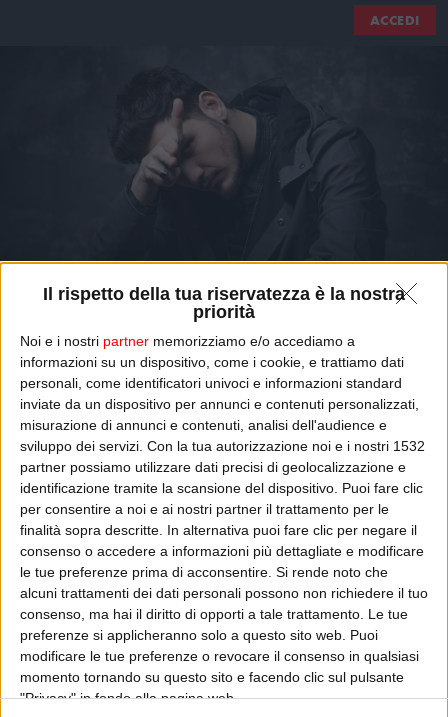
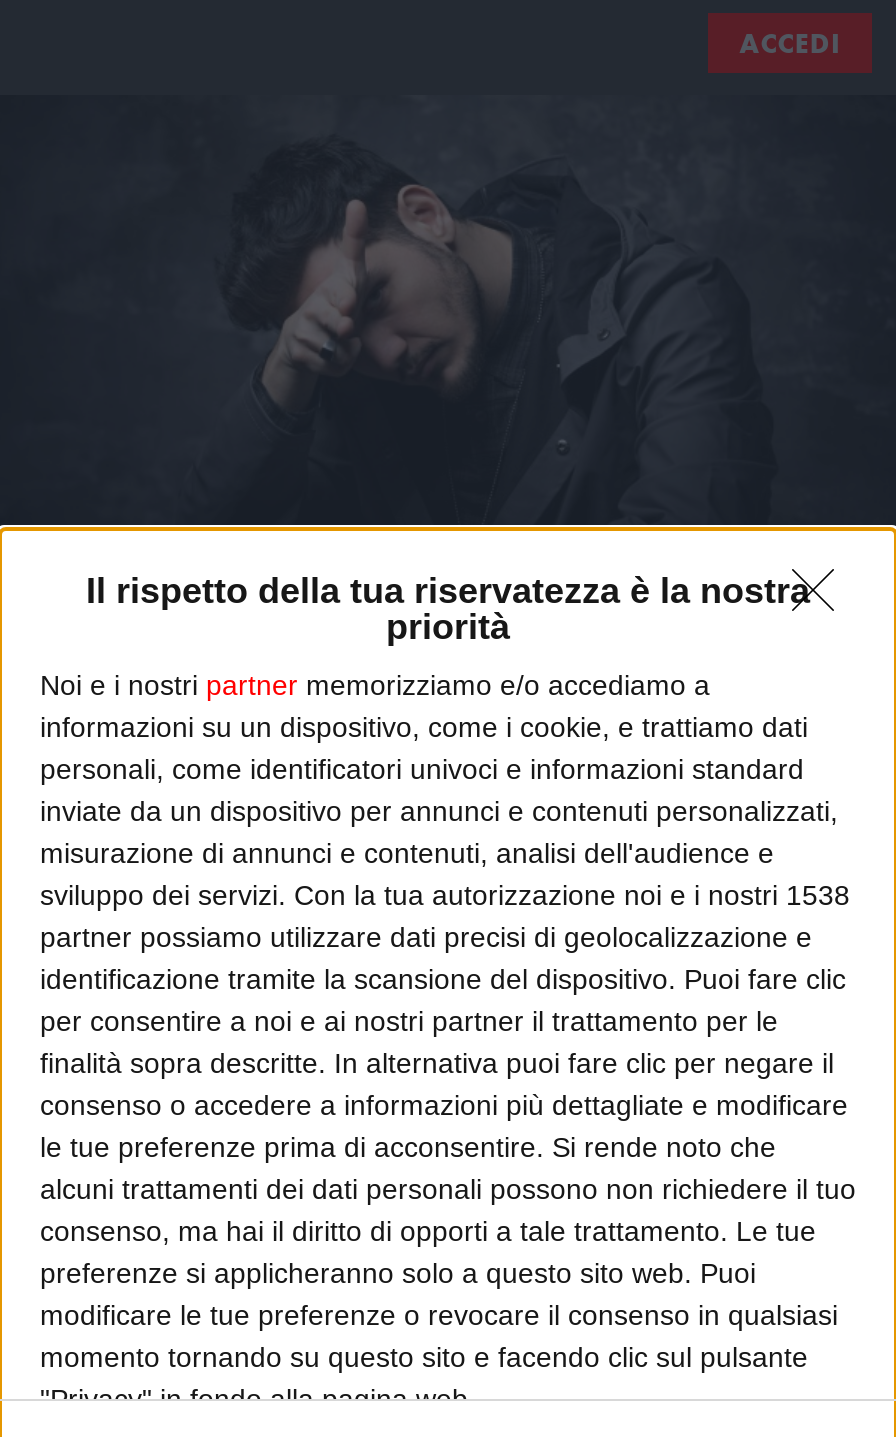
- sviluppo dei servizi. Con la tua autorizzazione noi e i nostri 1532
+ sviluppo dei servizi. Con la tua autorizzazione noi e i nostri 1538
